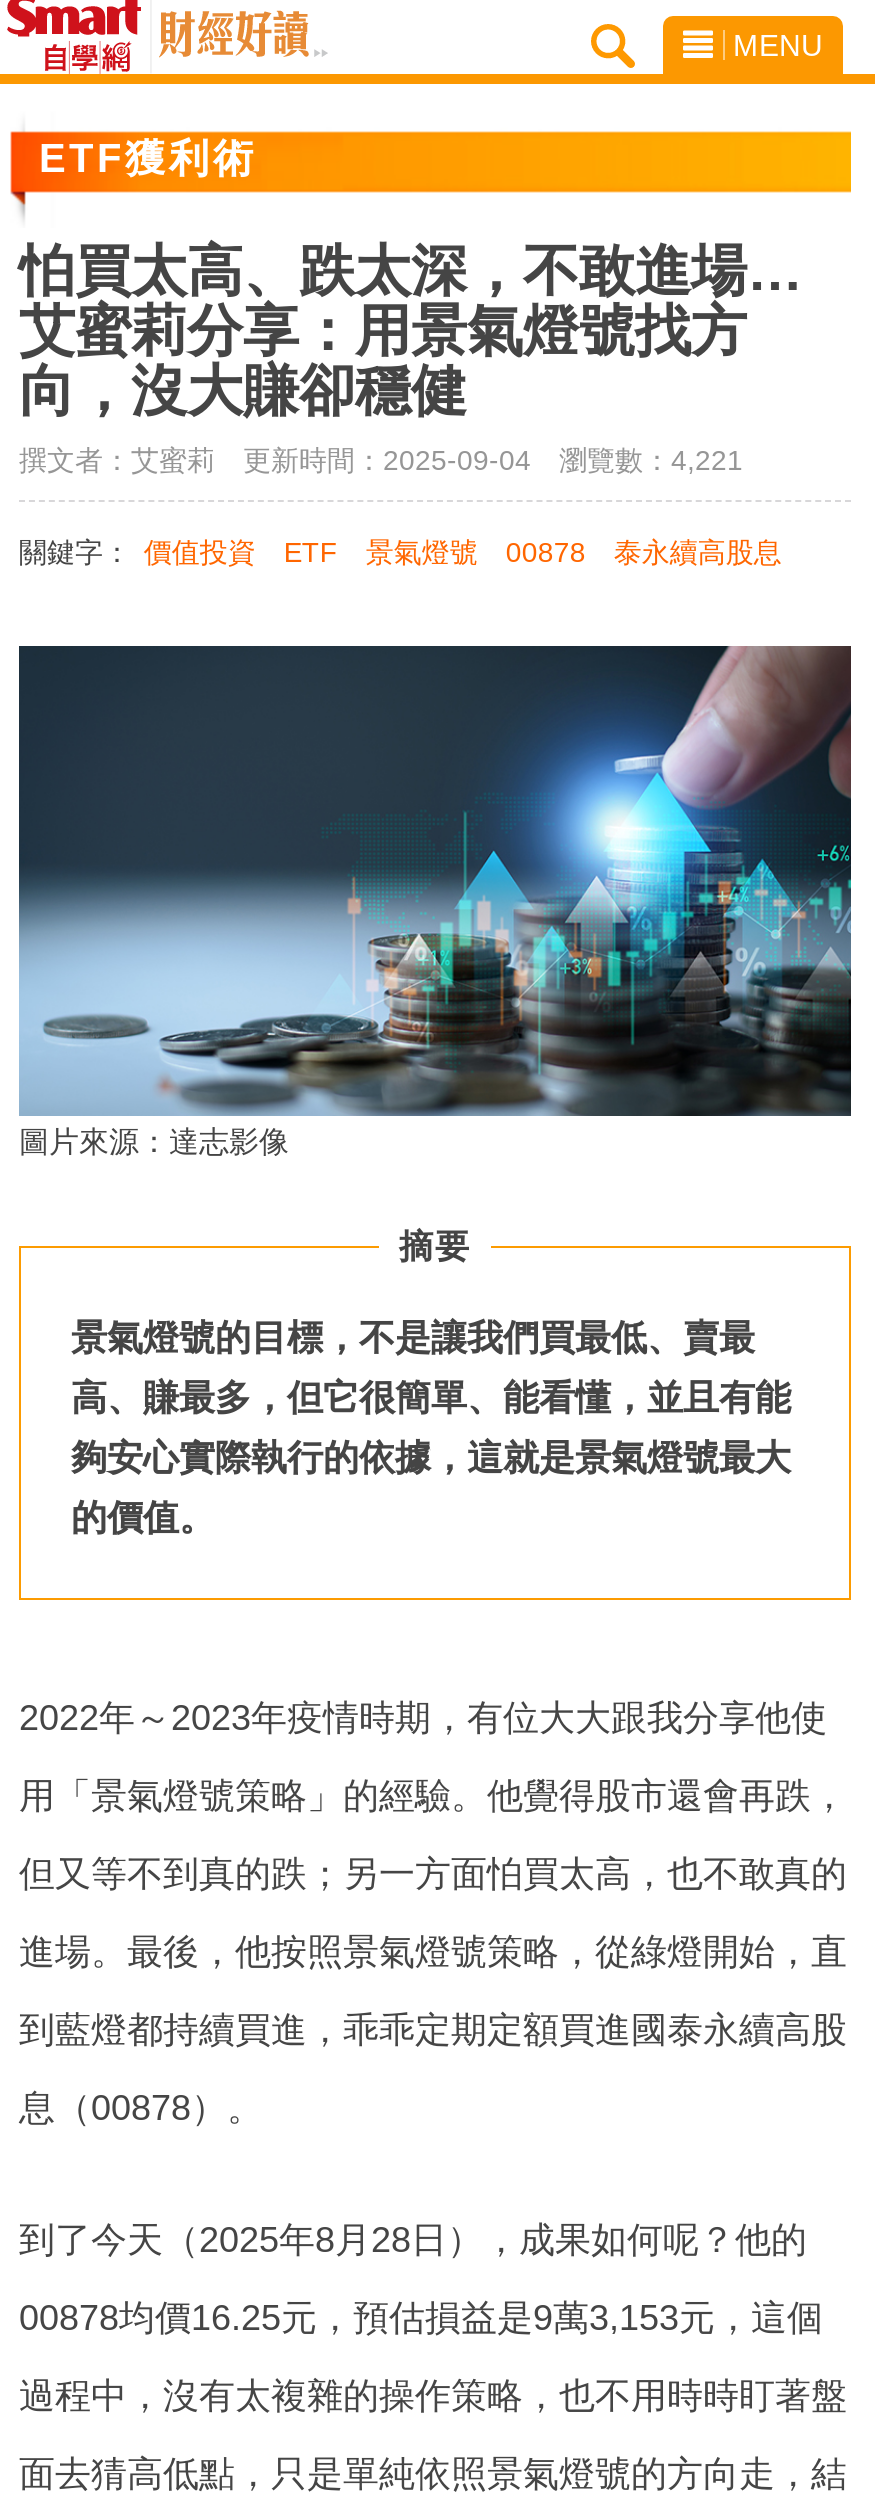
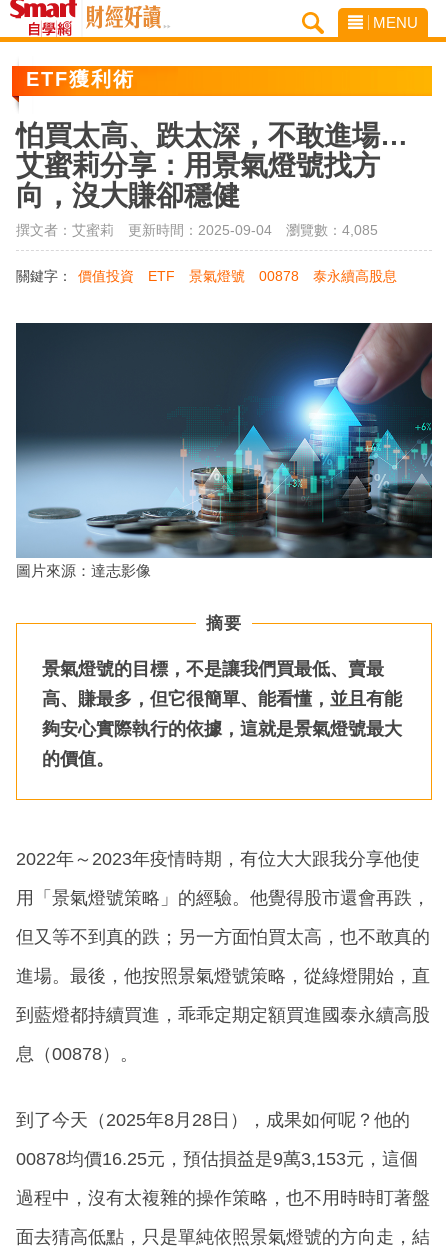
- 撰文者：艾蜜莉 更新時間：2025-09-04 瀏覽數：4,221
+ 撰文者：艾蜜莉 更新時間：2025-09-04 瀏覽數：4,085
